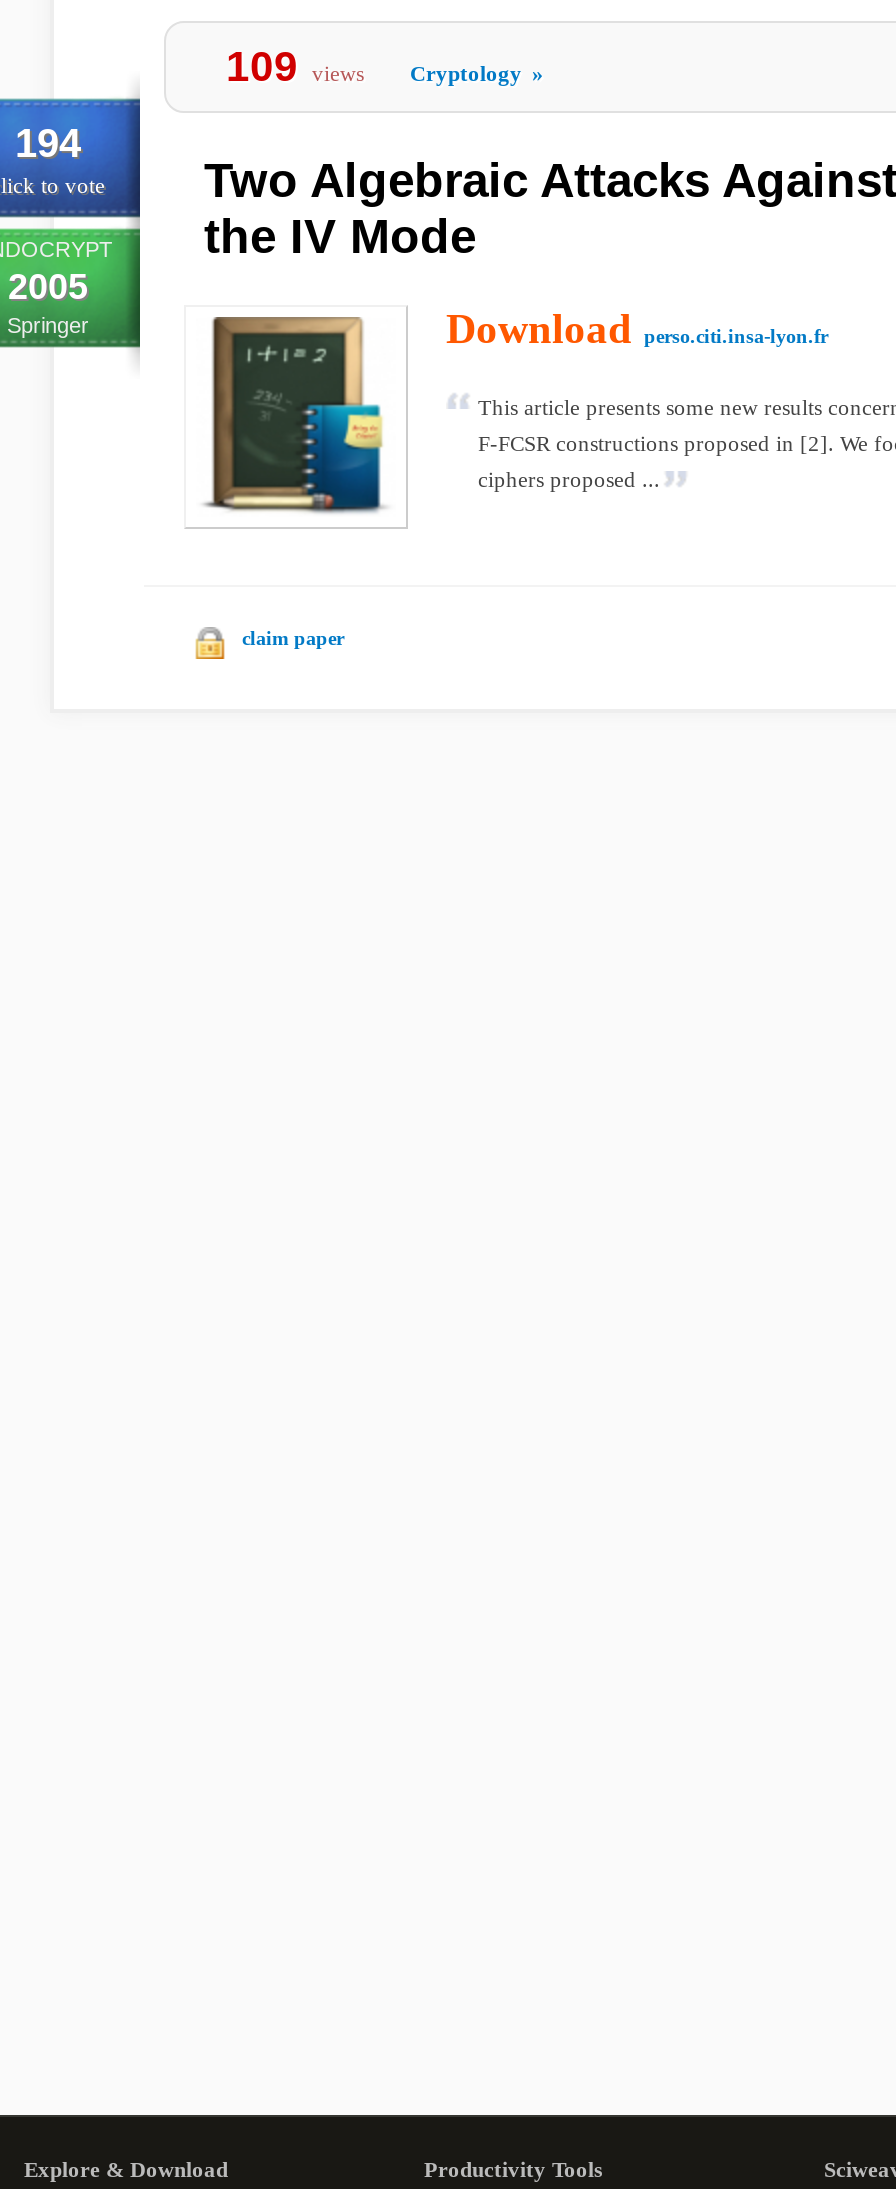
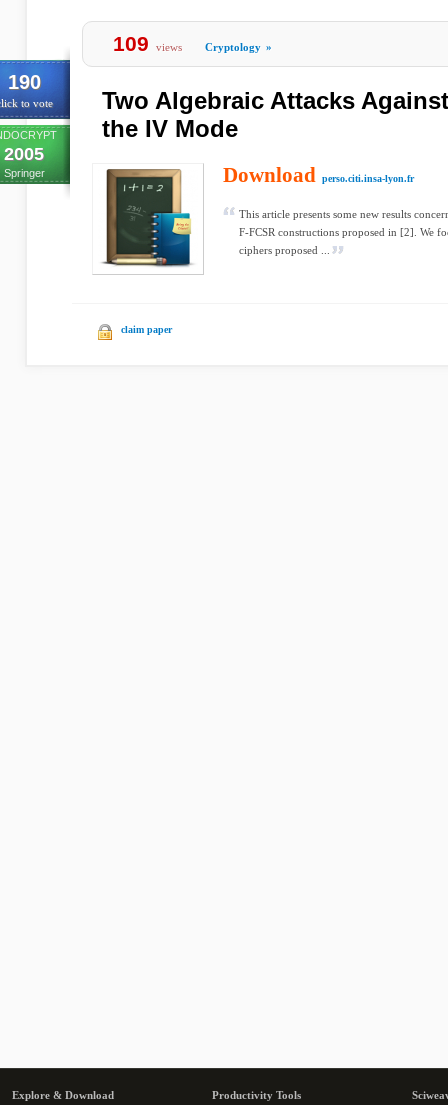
- 194
+ 190
